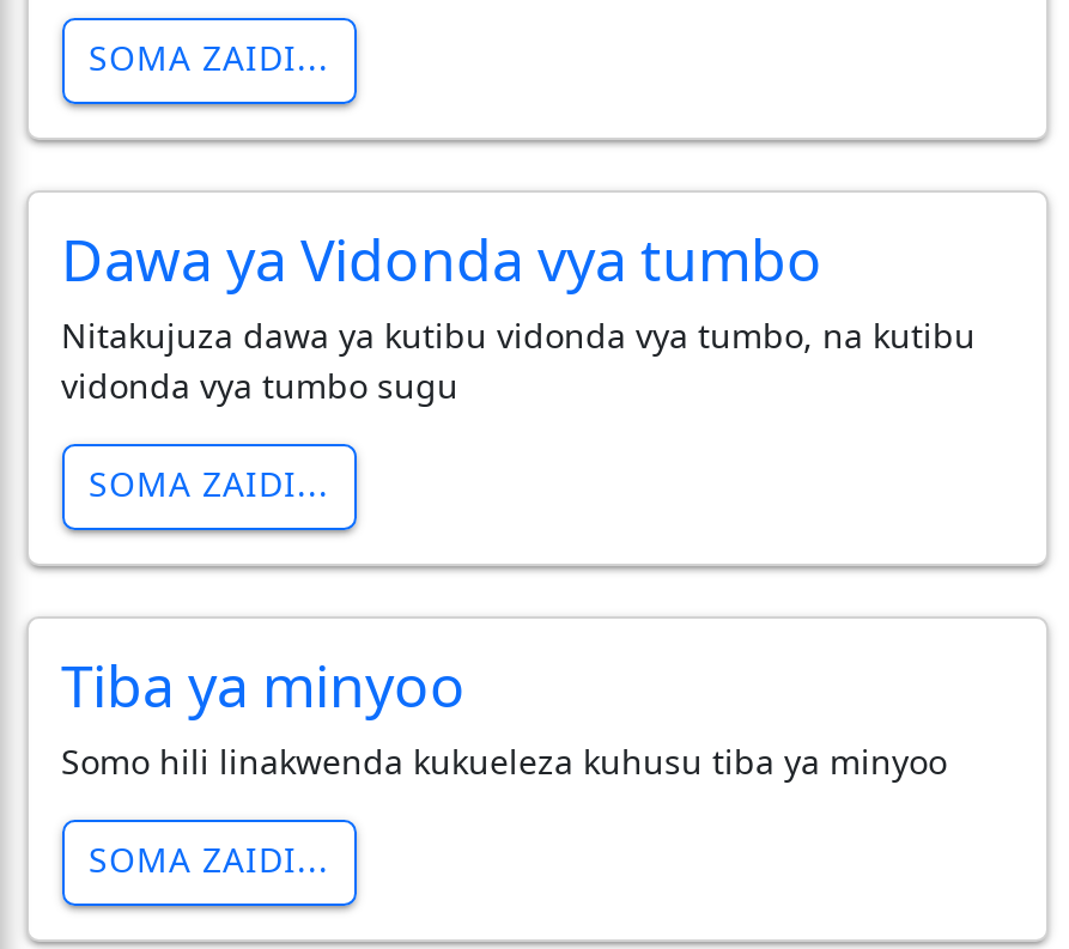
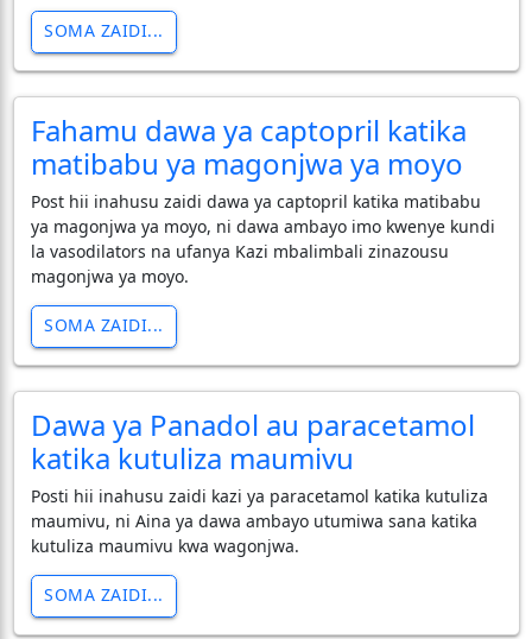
- Dawa ya Vidonda vya tumbo
- Nitakujuza dawa ya kutibu vidonda vya tumbo, na kutibu
- vidonda vya tumbo sugu
+ Fahamu dawa ya captopril katika
+ matibabu ya magonjwa ya moyo
+ Post hii inahusu zaidi dawa ya captopril katika matibabu
+ ya magonjwa ya moyo, ni dawa ambayo imo kwenye kundi
+ la vasodilators na ufanya Kazi mbalimbali zinazousu
+ magonjwa ya moyo.

- Tiba ya minyoo
- Somo hili linakwenda kukueleza kuhusu tiba ya minyoo
+ Dawa ya Panadol au paracetamol
+ katika kutuliza maumivu
+ Posti hii inahusu zaidi kazi ya paracetamol katika kutuliza
+ maumivu, ni Aina ya dawa ambayo utumiwa sana katika
+ kutuliza maumivu kwa wagonjwa.
